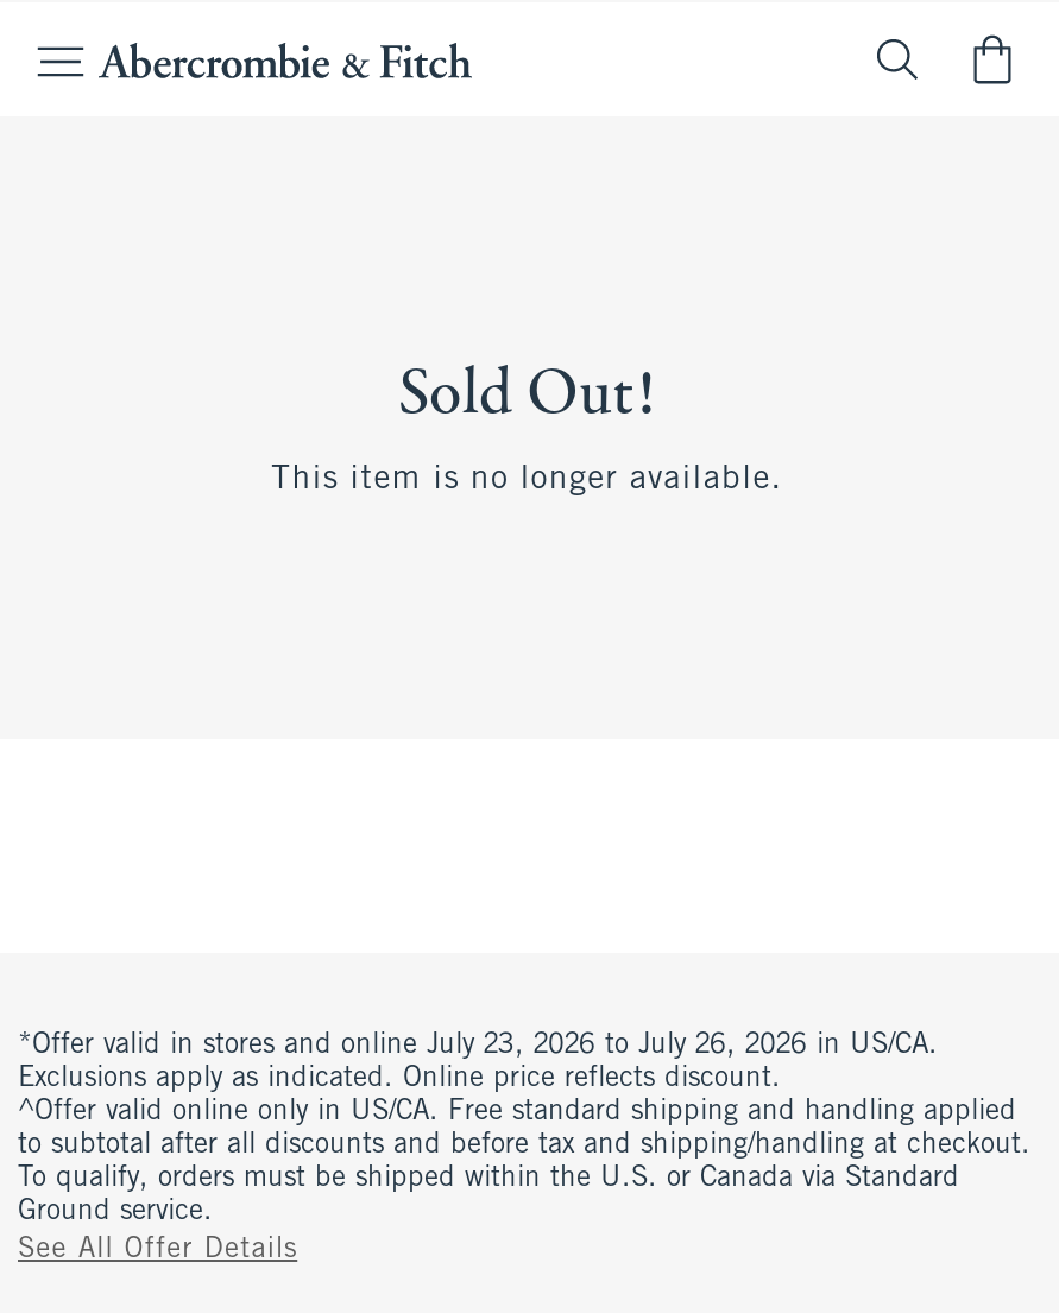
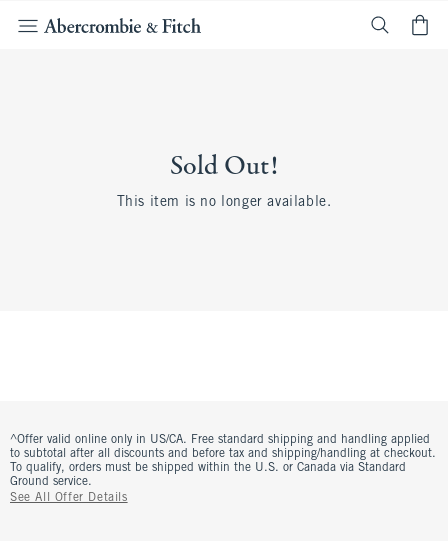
- *Offer valid in stores and online July 23, 2026 to July 26, 2026 in US/CA.
- Exclusions apply as indicated. Online price reflects discount.
